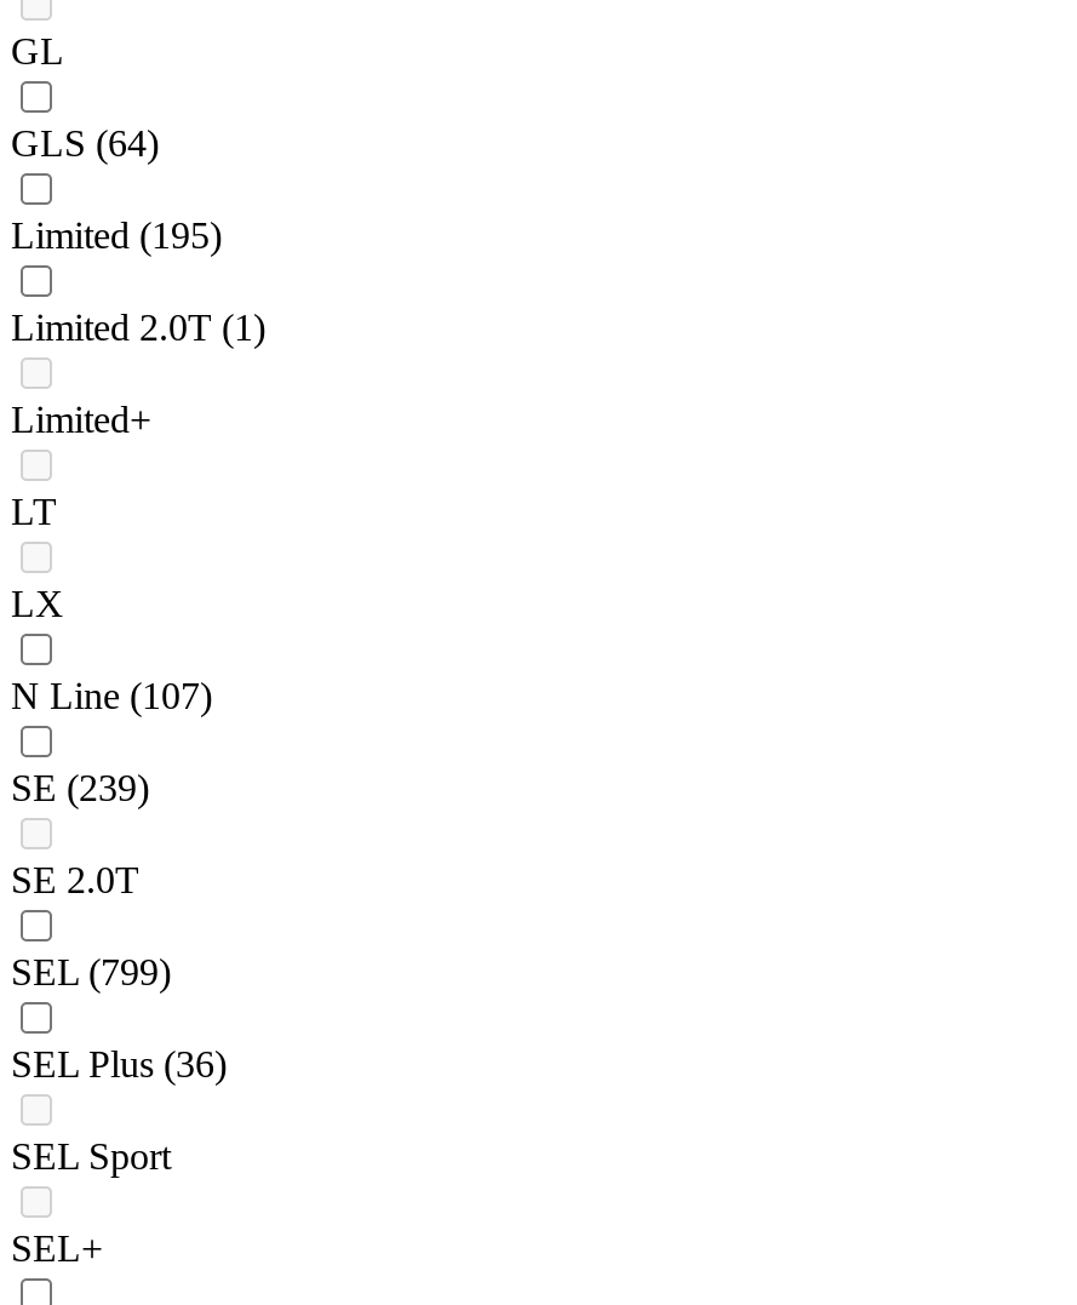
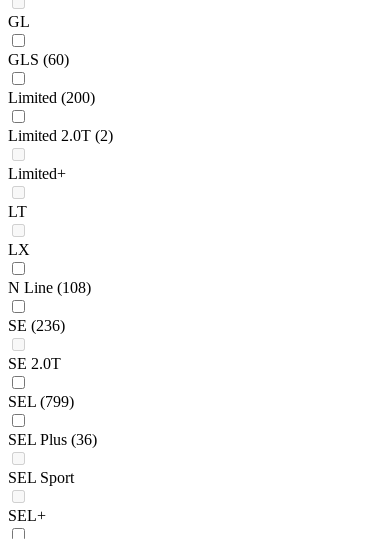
- GLS (64)
+ GLS (60)

- Limited (195)
+ Limited (200)

- Limited 2.0T (1)
+ Limited 2.0T (2)

- N Line (107)
+ N Line (108)

- SE (239)
+ SE (236)
